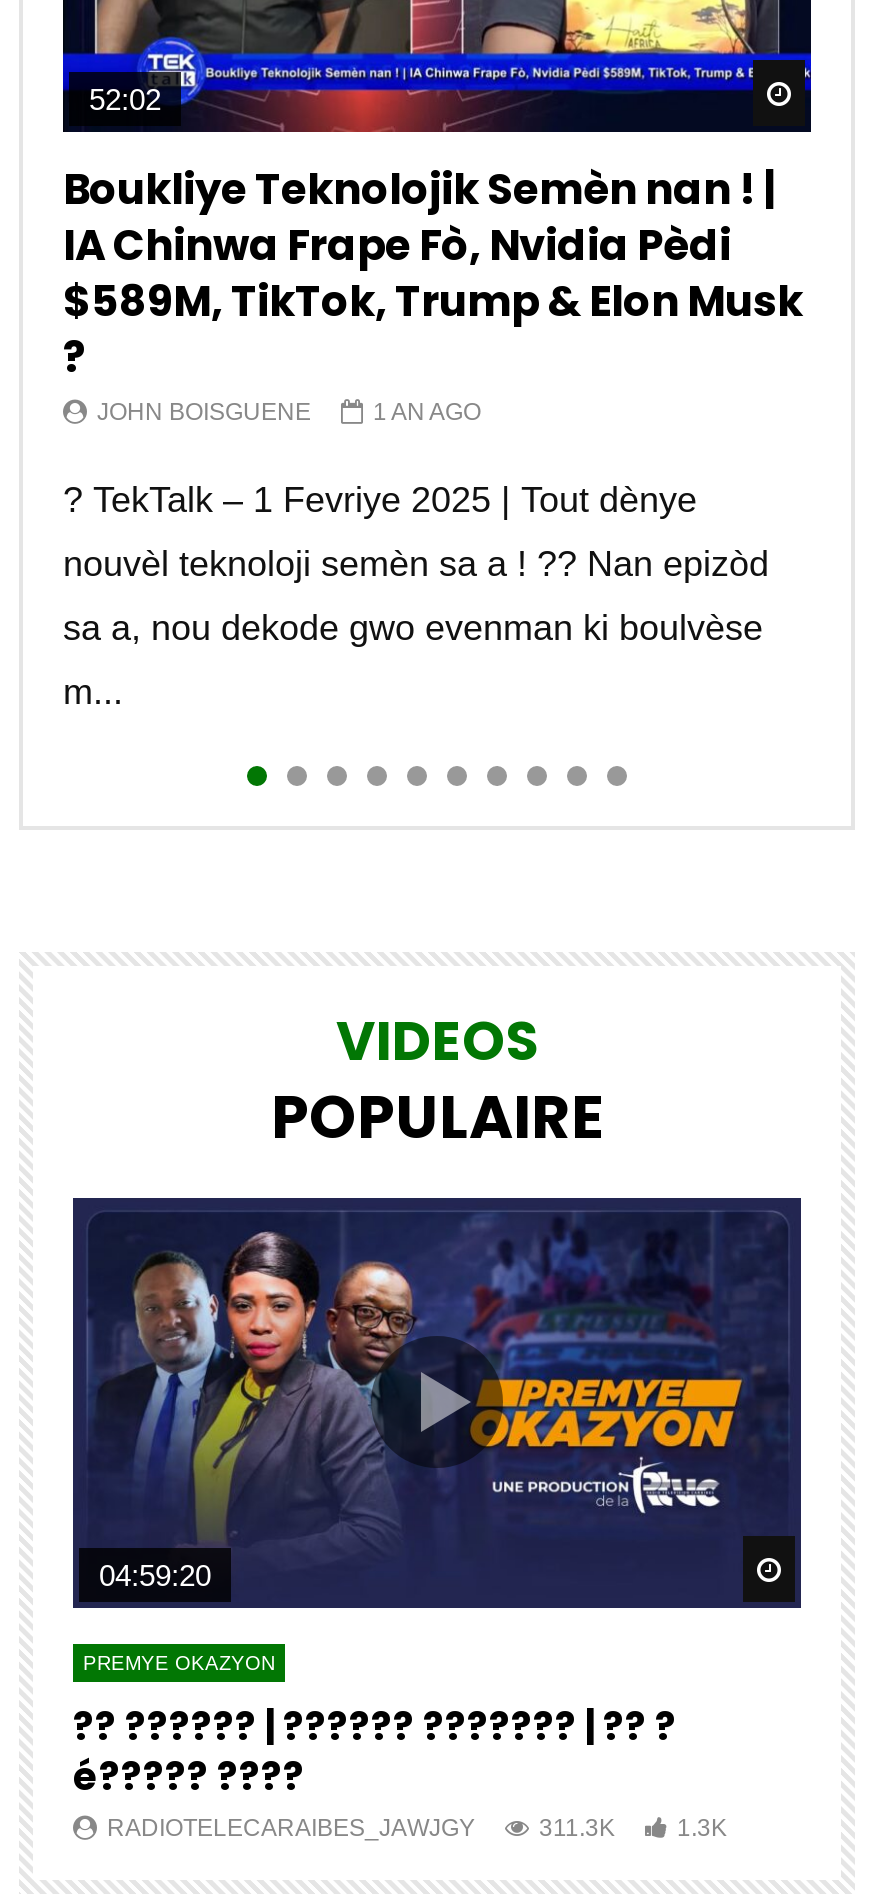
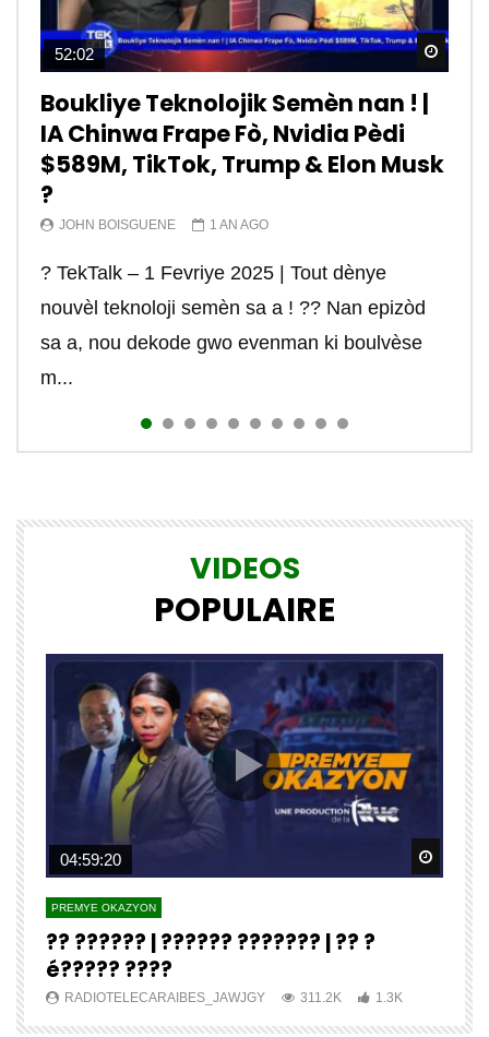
- 311.3K
+ 311.2K
